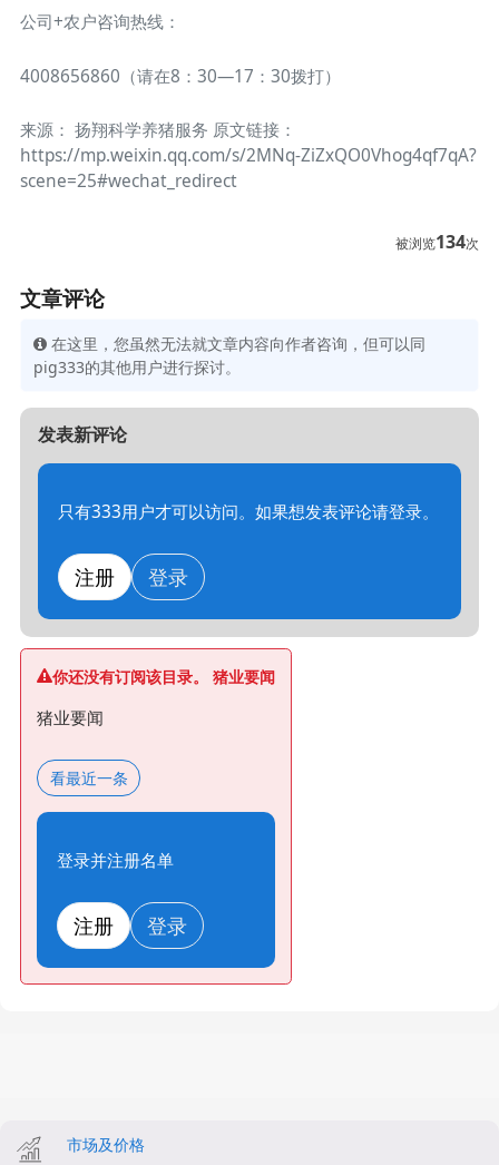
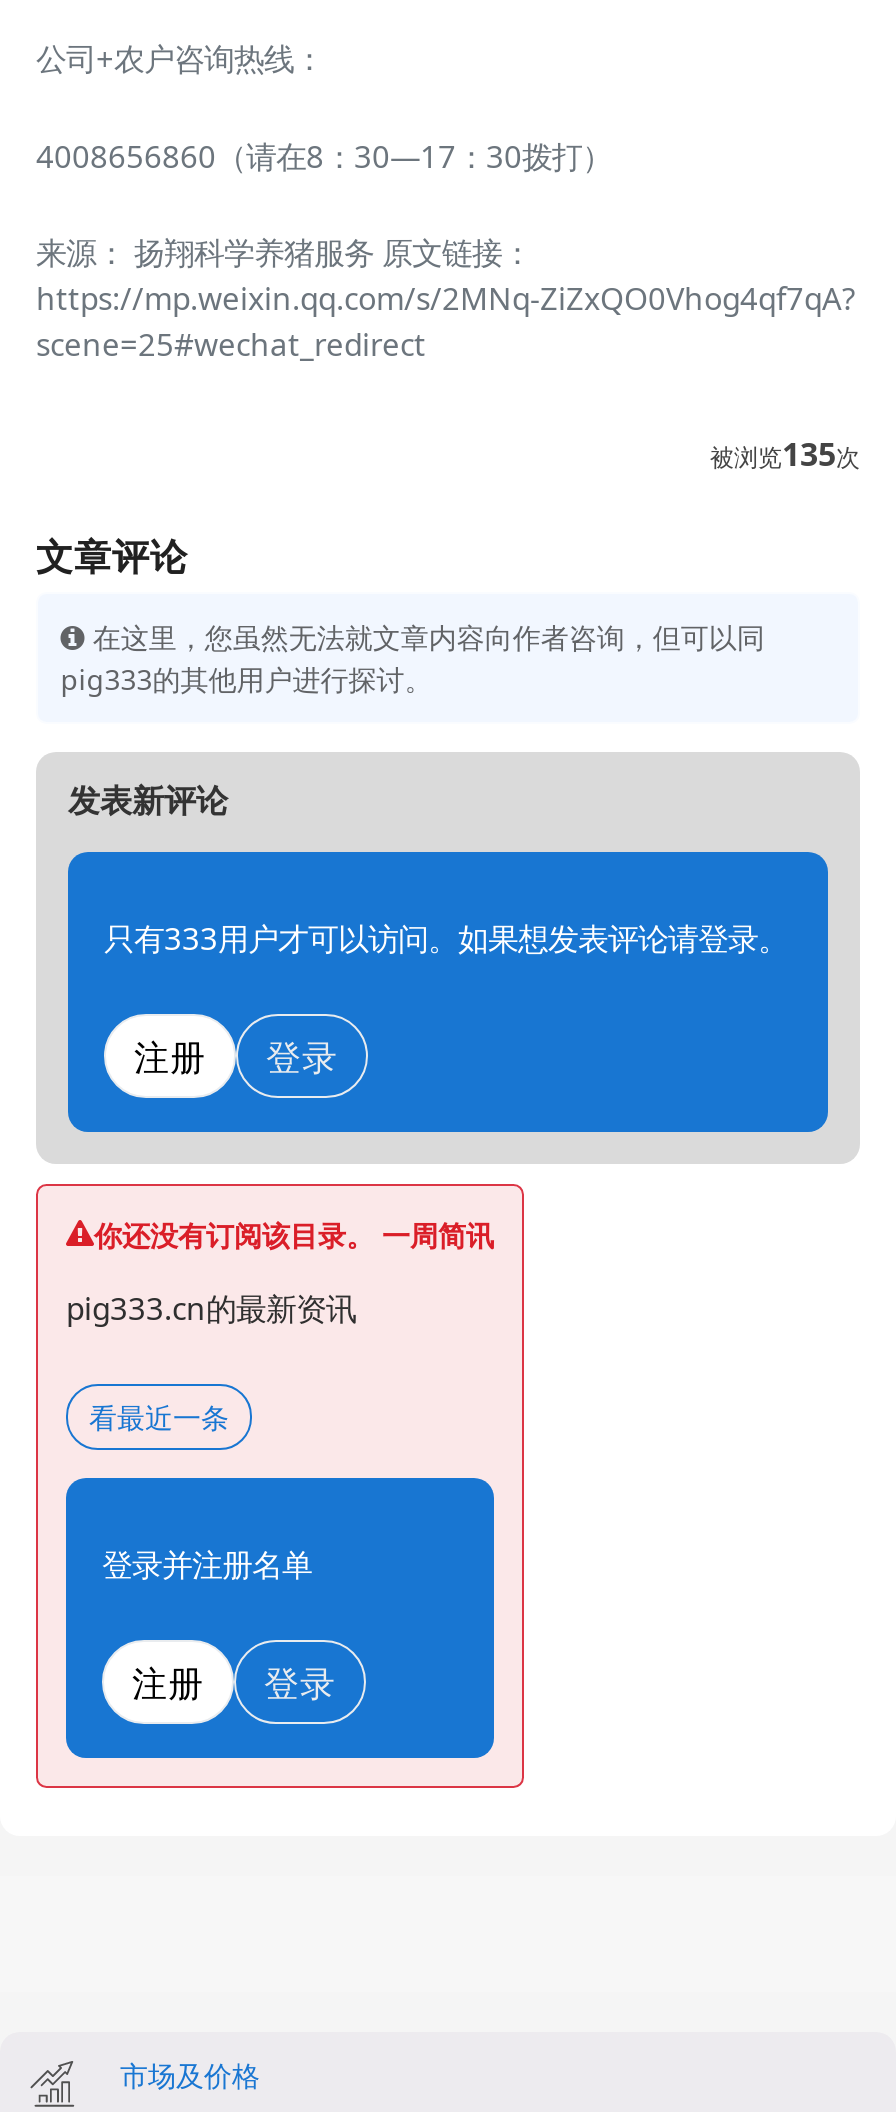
- 被浏览134次
+ 被浏览135次

- 你还没有订阅该目录。 猪业要闻
+ 你还没有订阅该目录。 一周简讯

- 猪业要闻
+ pig333.cn的最新资讯
